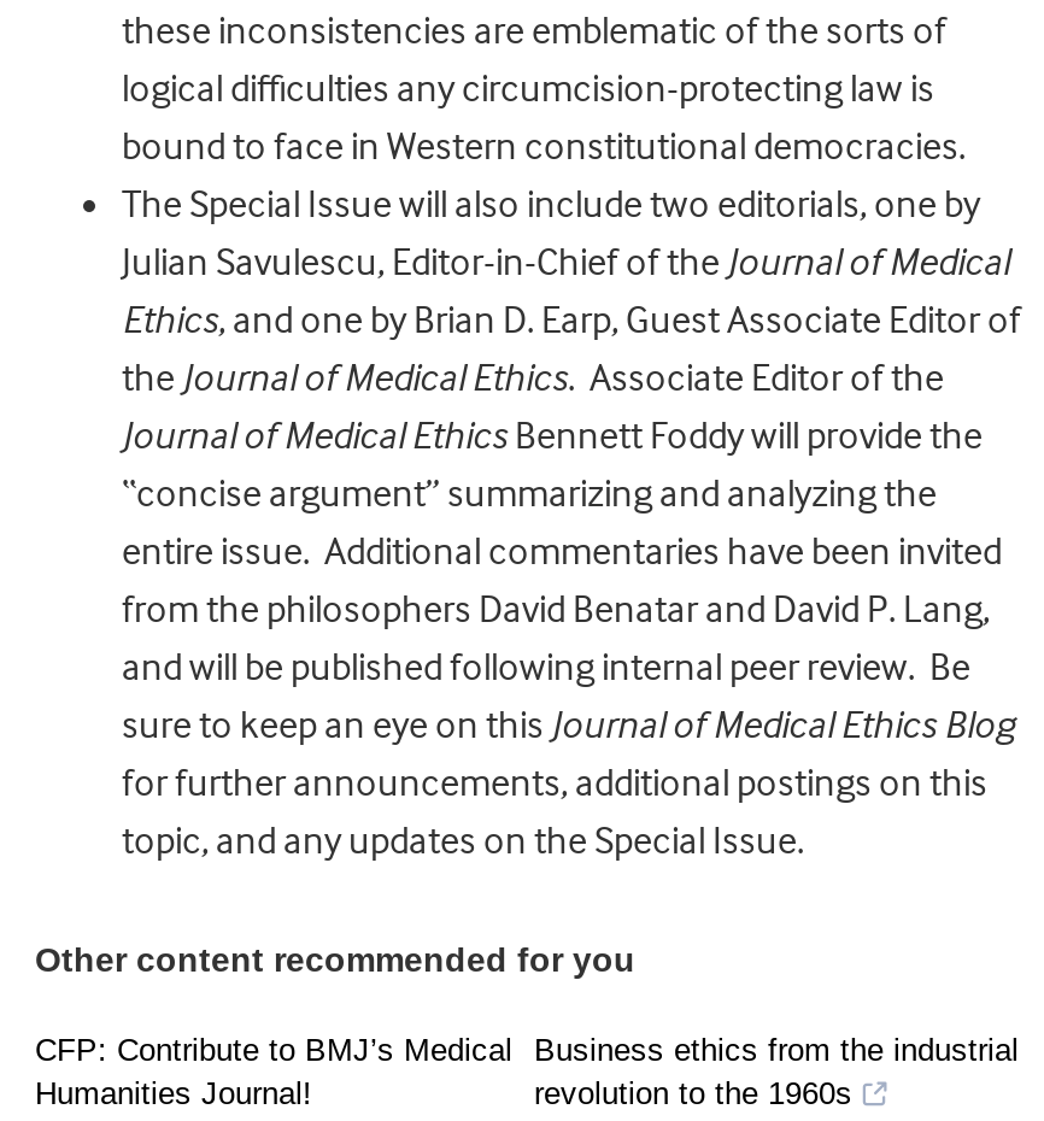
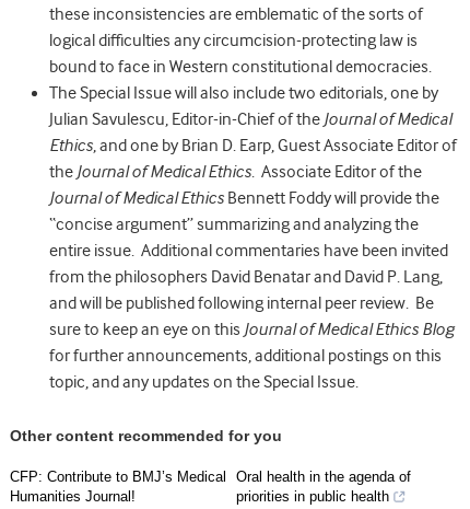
- Business ethics from the industrial
- revolution to the 1960s
+ Oral health in the agenda of
+ priorities in public health
